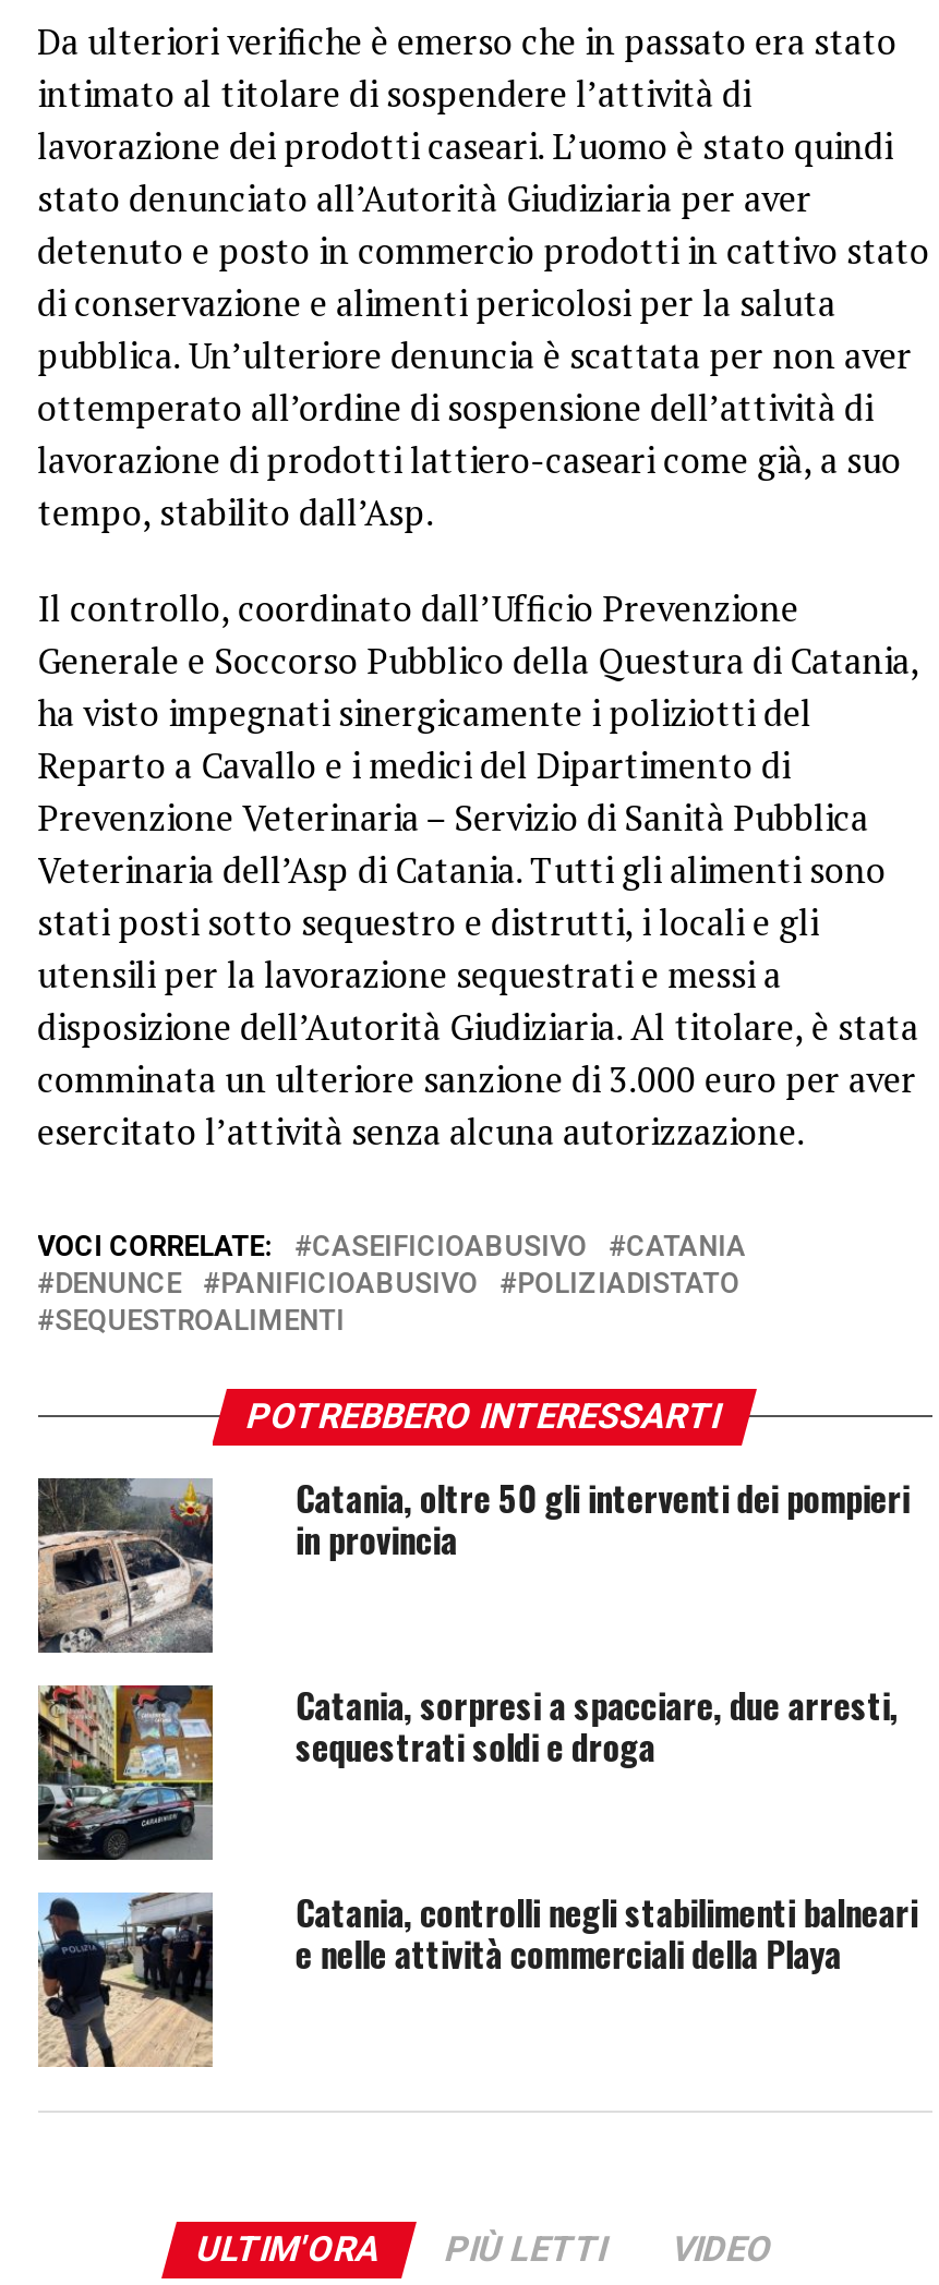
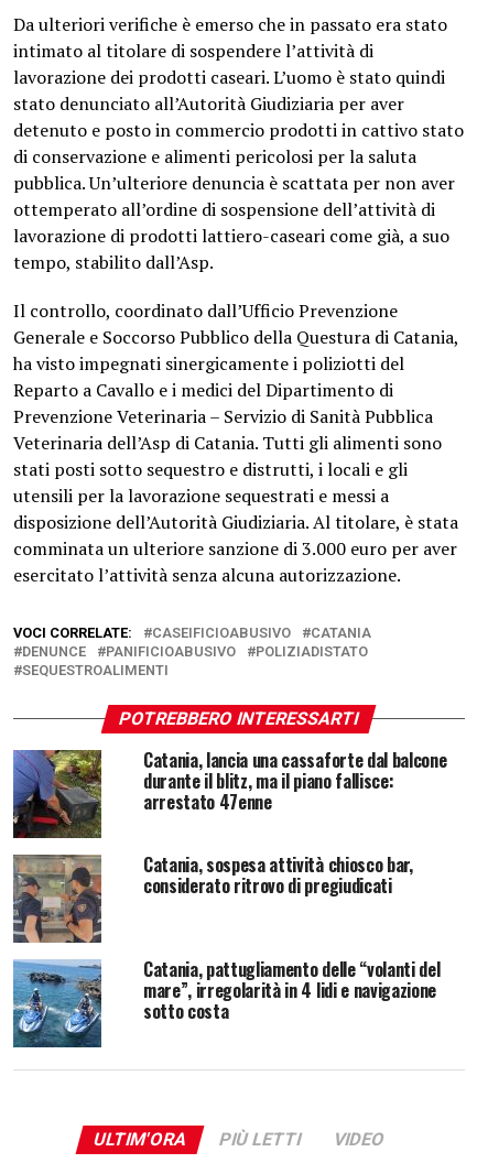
- [image]
- Catania, oltre 50 gli interventi dei pompieri
- in provincia
+ [image]
+ Catania, lancia una cassaforte dal balcone
+ durante il blitz, ma il piano fallisce:
+ arrestato 47enne

- [image]
- Catania, sorpresi a spacciare, due arresti,
- sequestrati soldi e droga
+ [image]
+ Catania, sospesa attività chiosco bar,
+ considerato ritrovo di pregiudicati

- [image]
- Catania, controlli negli stabilimenti balneari
- e nelle attività commerciali della Playa
+ [image]
+ Catania, pattugliamento delle “volanti del
+ mare”, irregolarità in 4 lidi e navigazione
+ sotto costa
